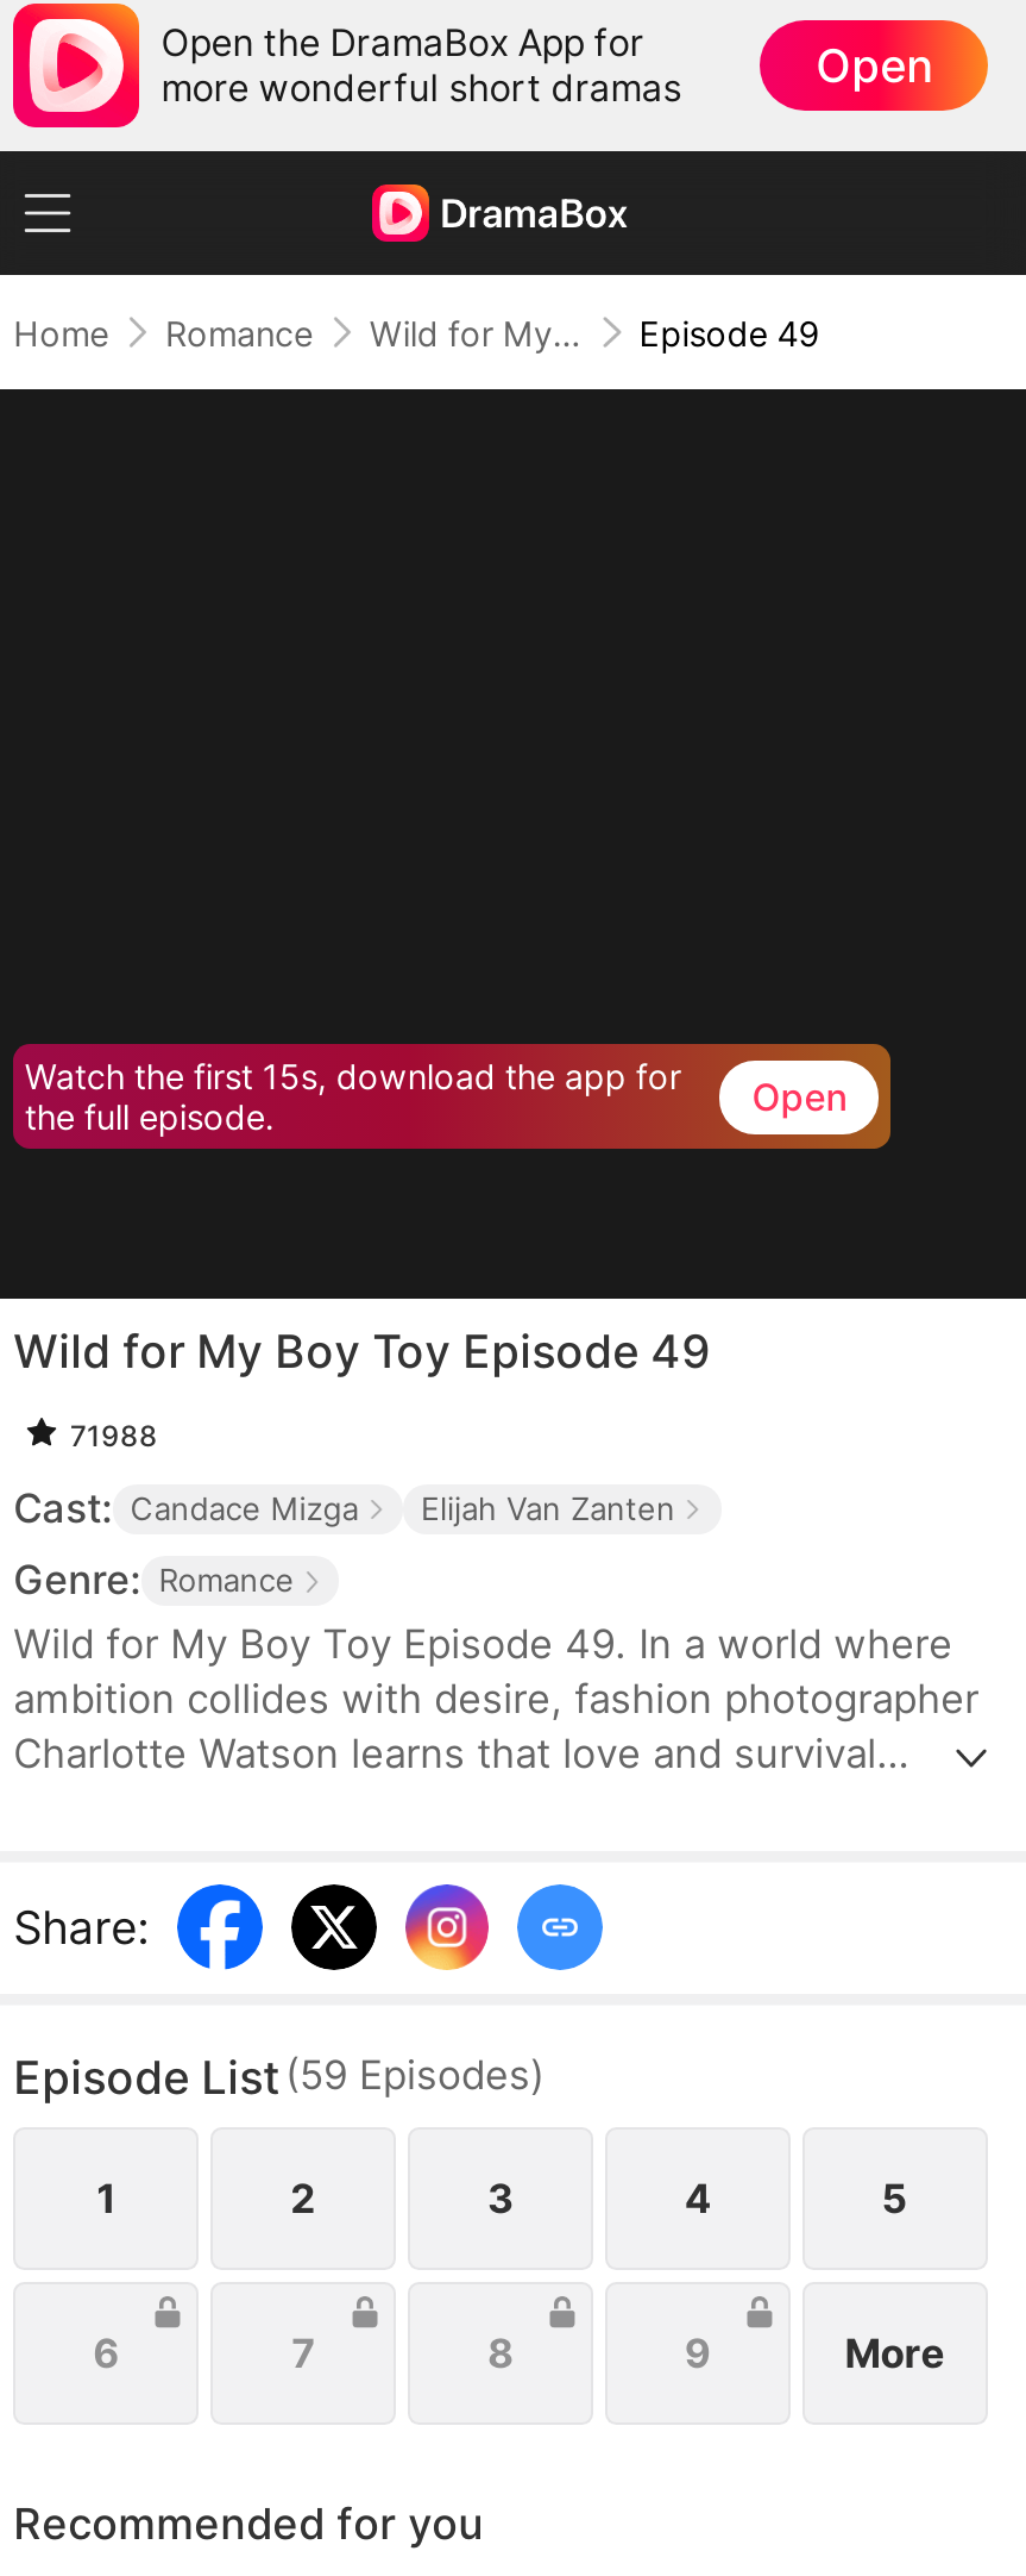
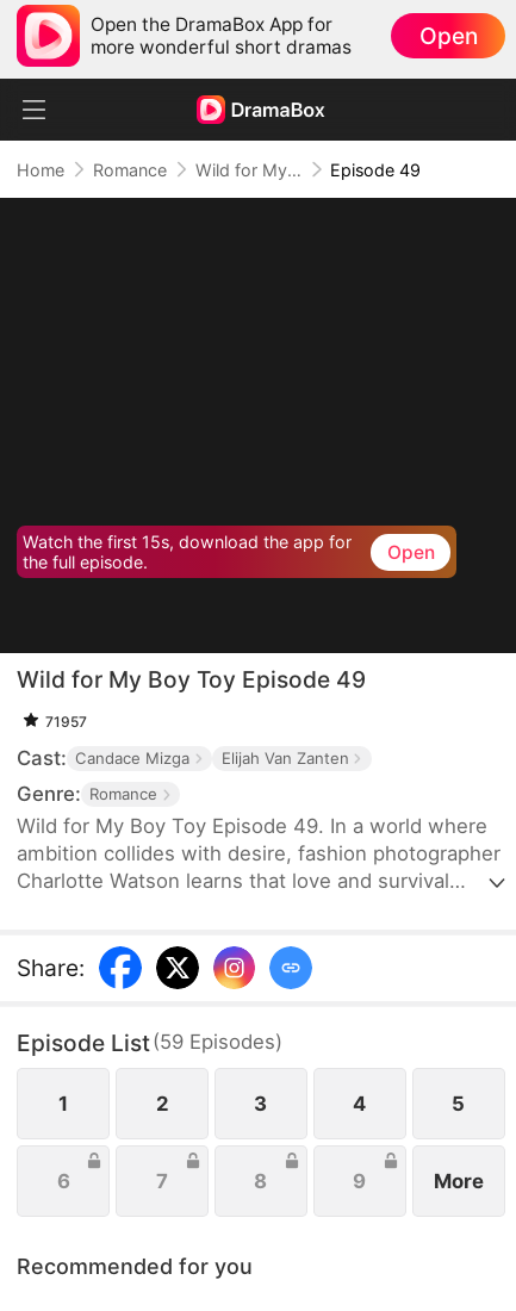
- 71988
+ 71957
